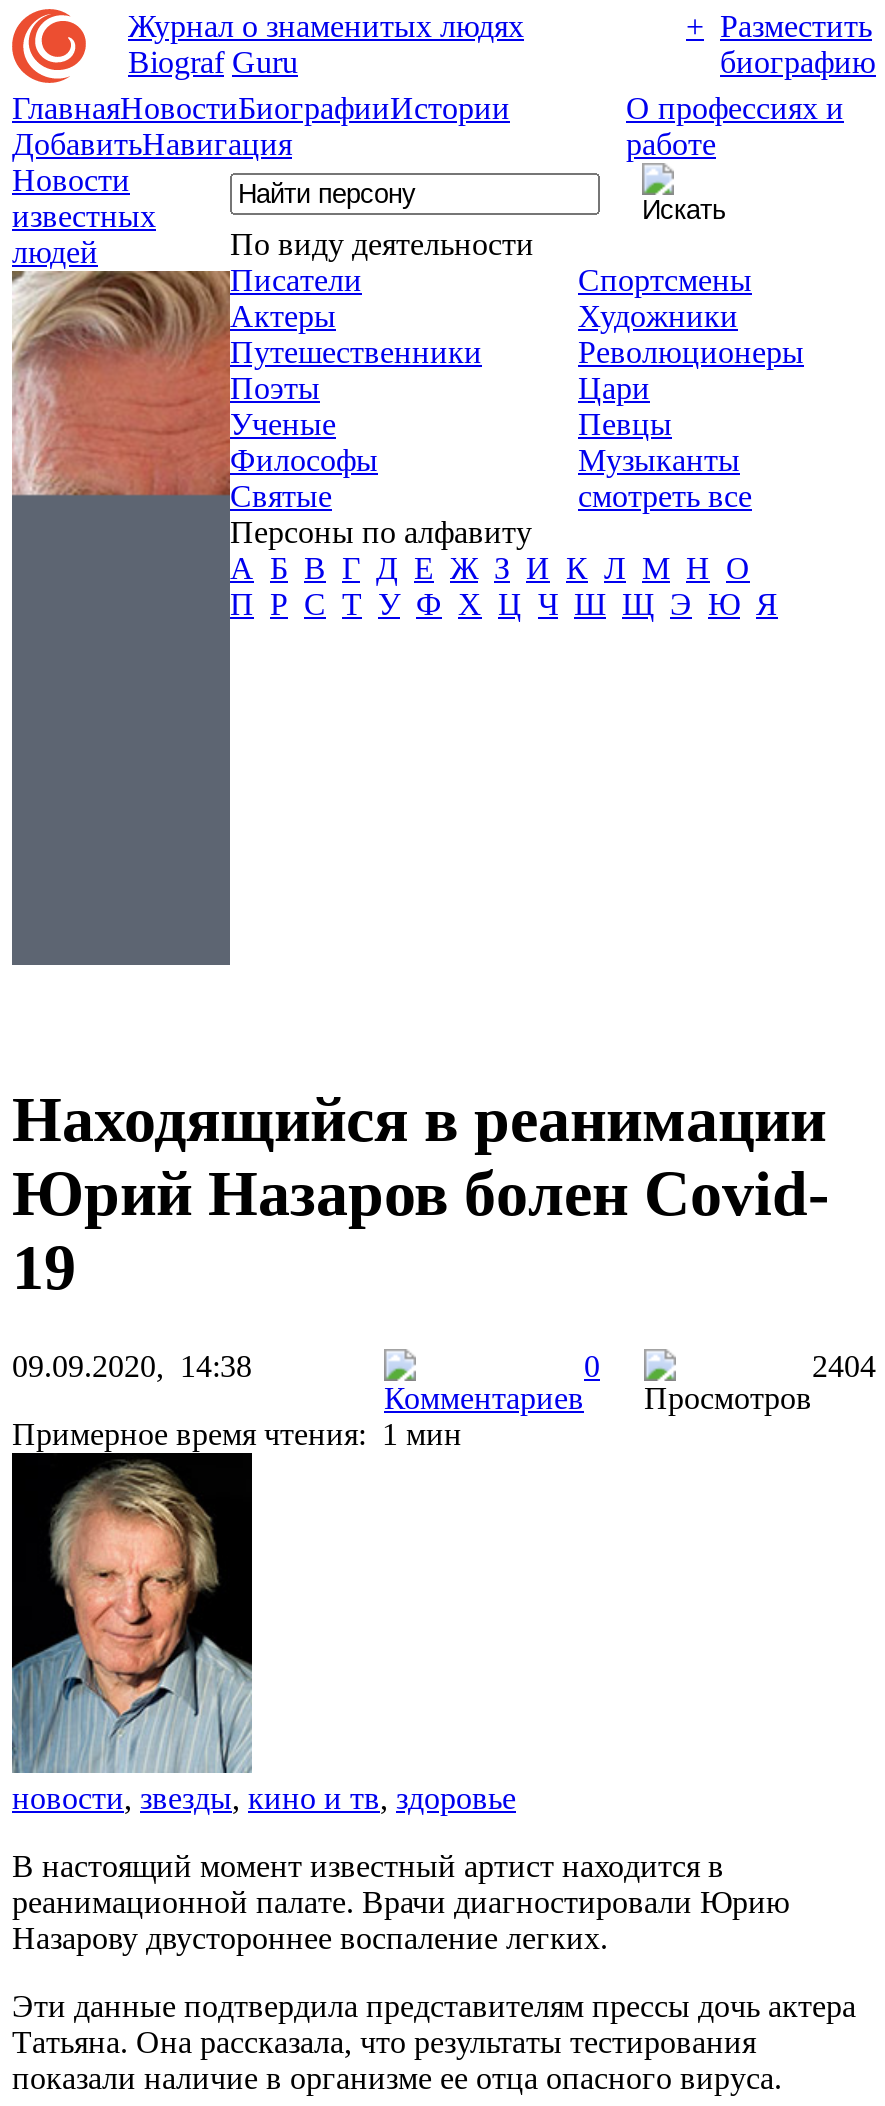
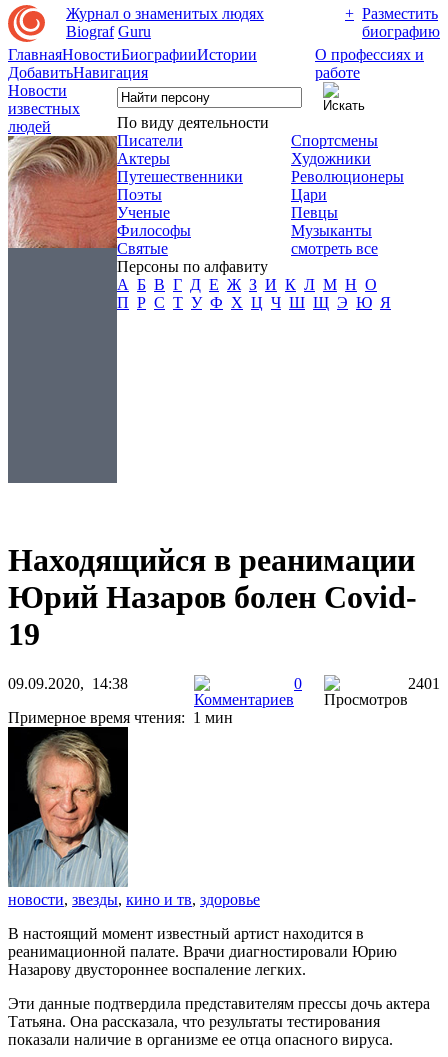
- 2404
+ 2401
